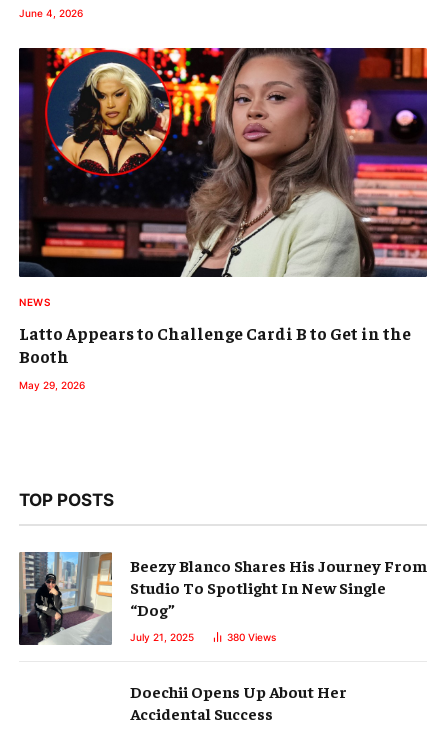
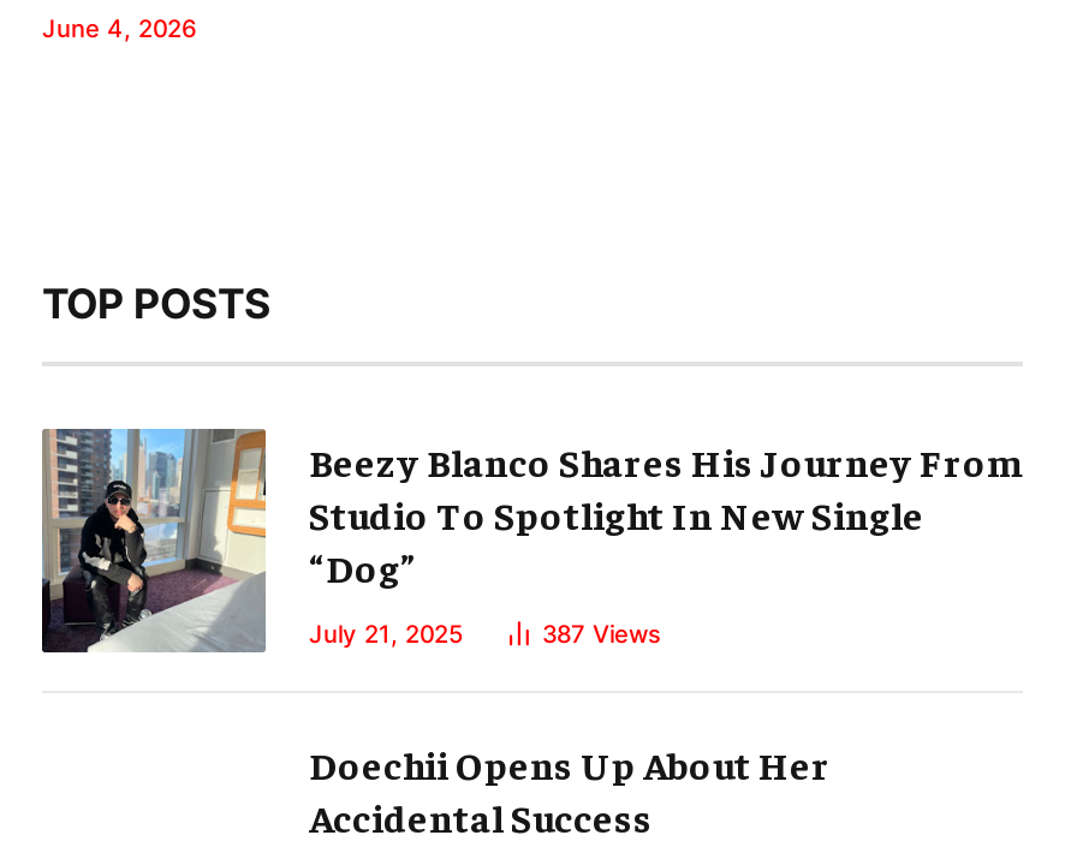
- [image]
- NEWS
- Latto Appears to Challenge Cardi B to Get in the
- Booth
- May 29, 2026

- 380 Views
+ 387 Views
